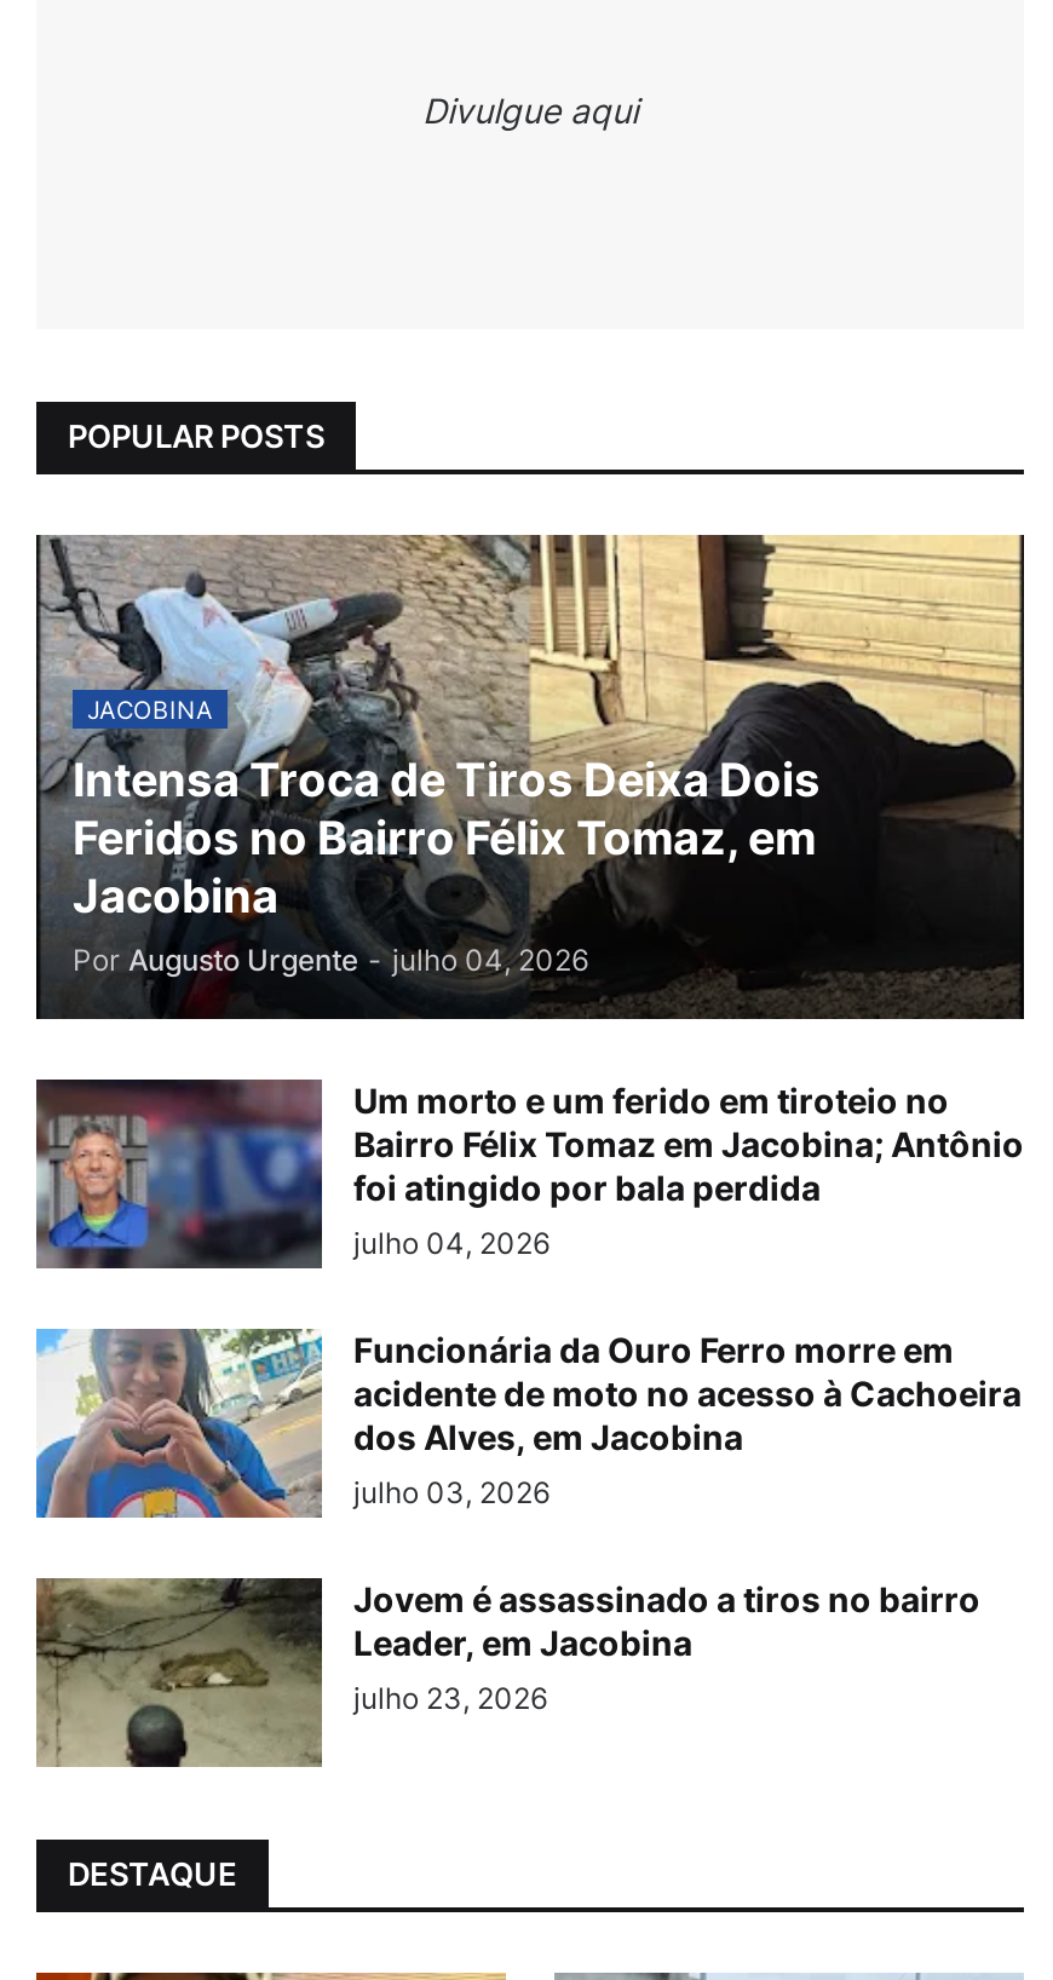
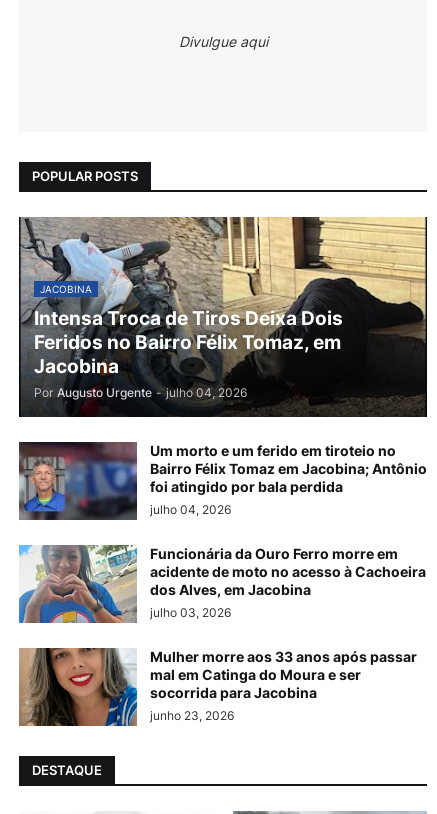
- [image]
- Jovem é assassinado a tiros no bairro
- Leader, em Jacobina
- julho 23, 2026
+ [image]
+ Mulher morre aos 33 anos após passar
+ mal em Catinga do Moura e ser
+ socorrida para Jacobina
+ junho 23, 2026
